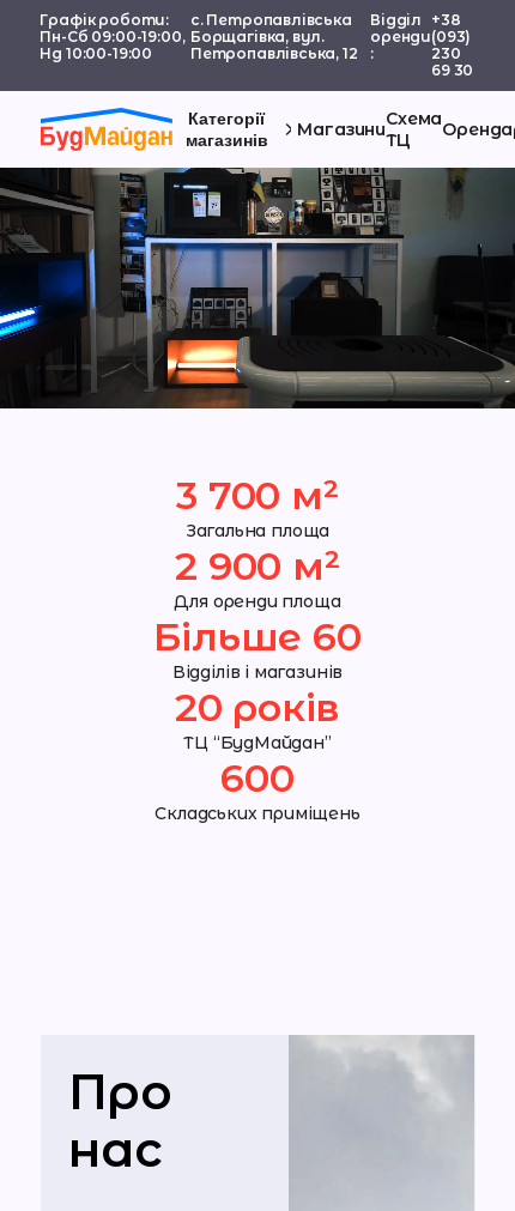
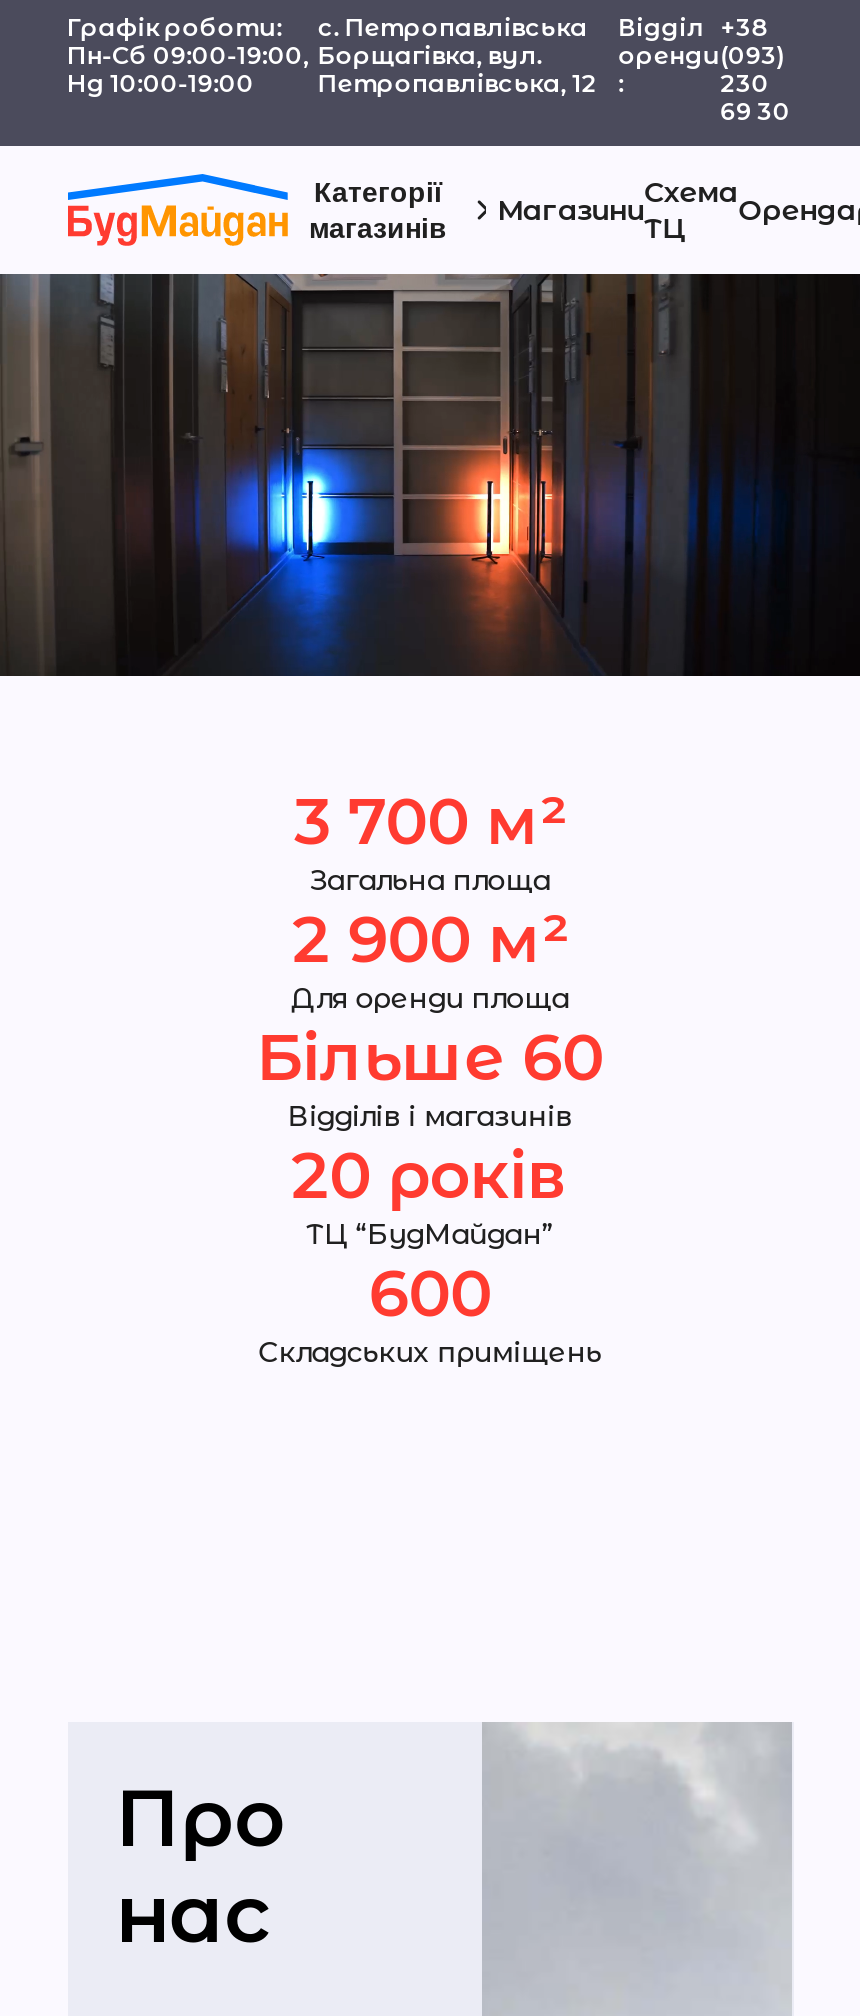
- [image]
+ [image]
